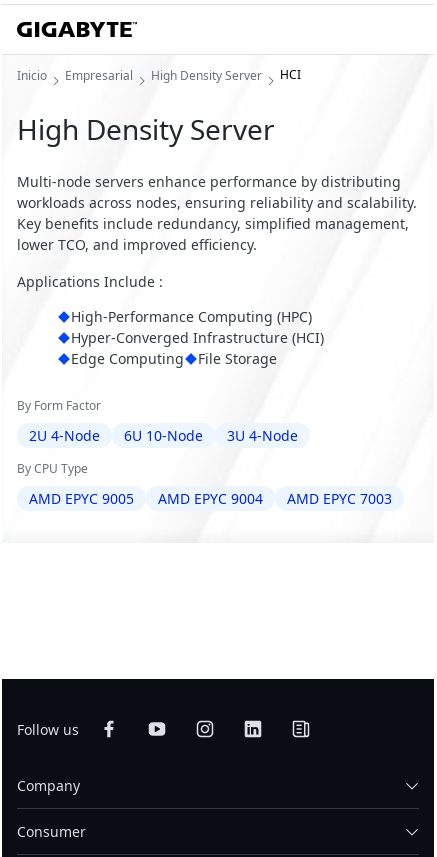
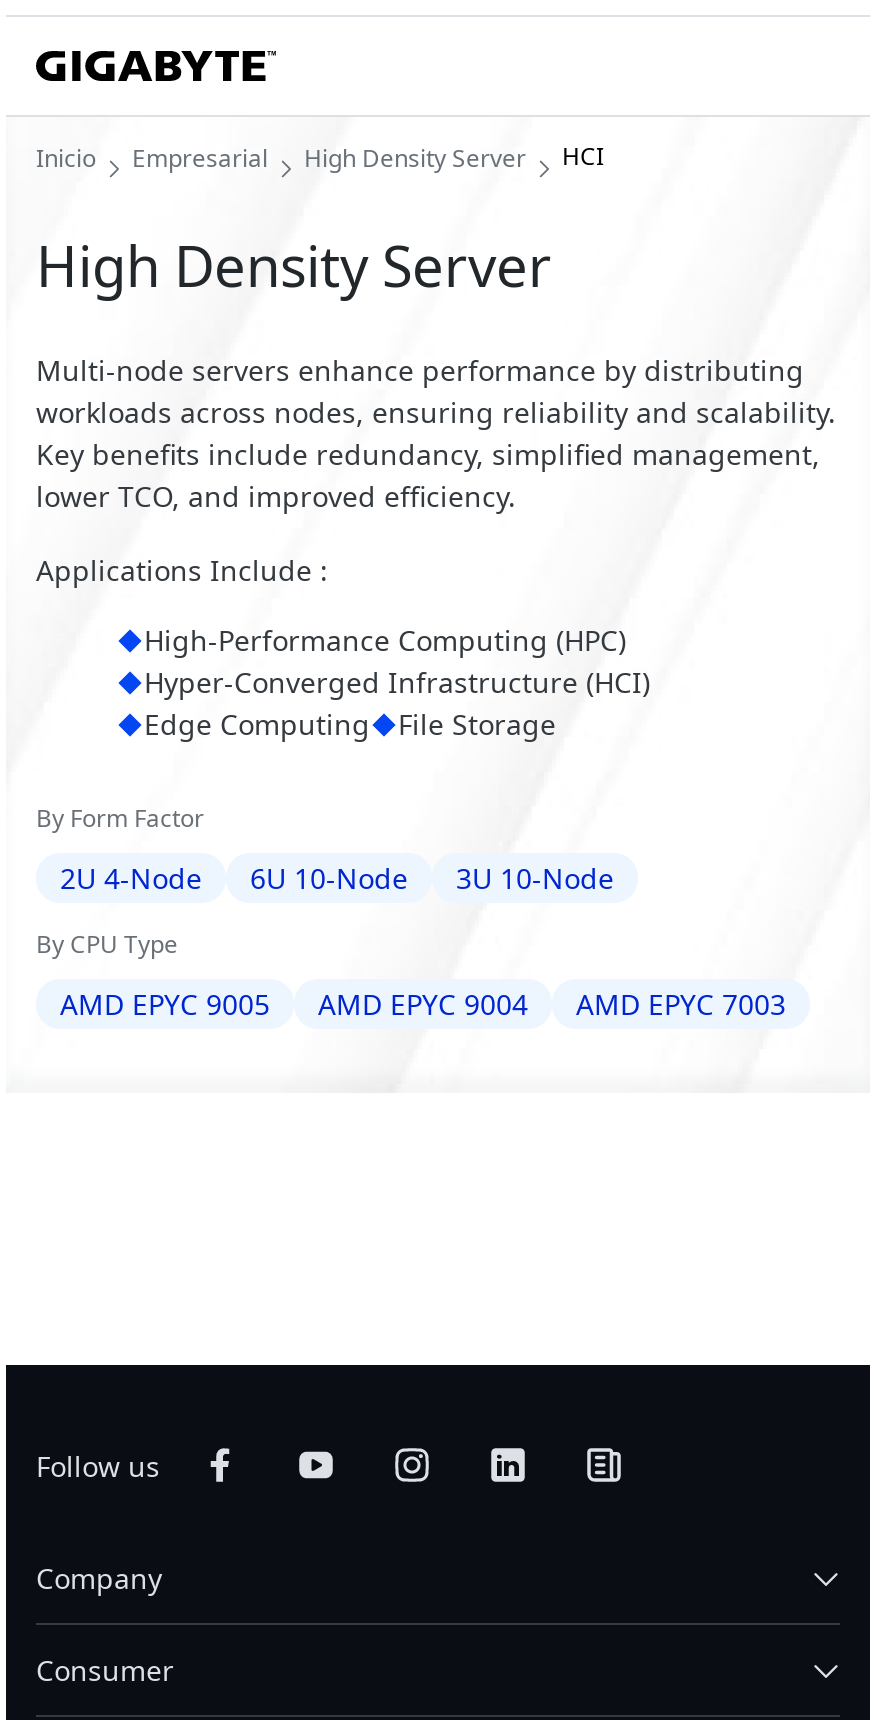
- 2U 4-Node 6U 10-Node 3U 4-Node
+ 2U 4-Node 6U 10-Node 3U 10-Node
